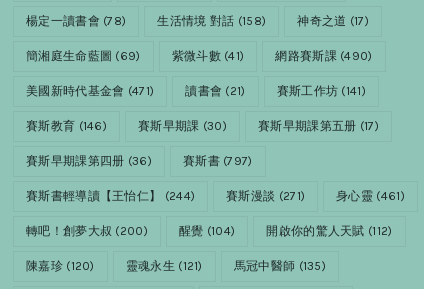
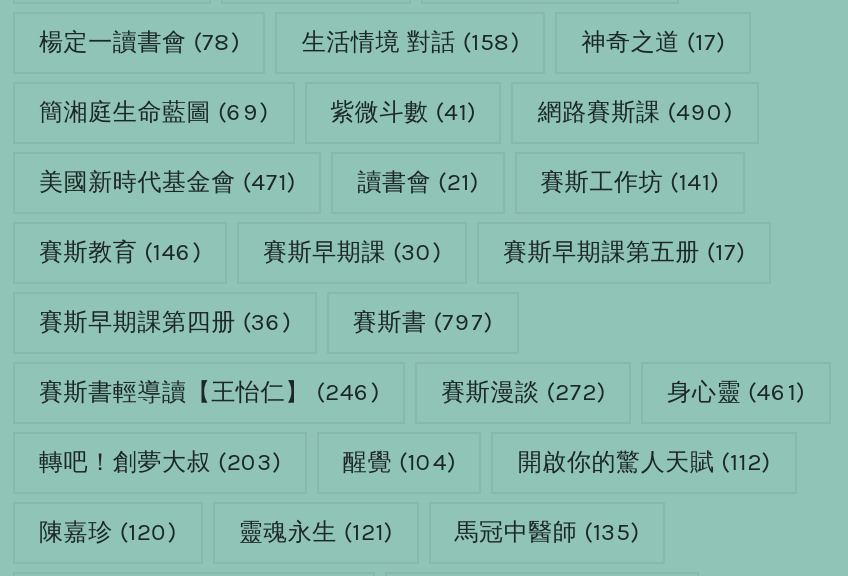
- 賽斯書輕導讀【王怡仁】(244)
+ 賽斯書輕導讀【王怡仁】(246)

- 賽斯漫談(271)
+ 賽斯漫談(272)

- 轉吧！創夢大叔(200)
+ 轉吧！創夢大叔(203)
